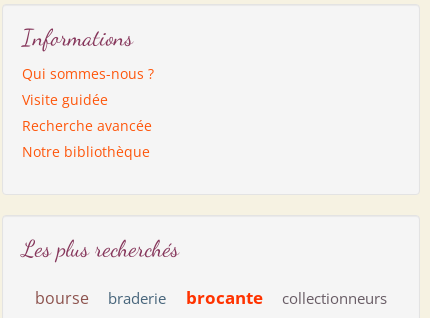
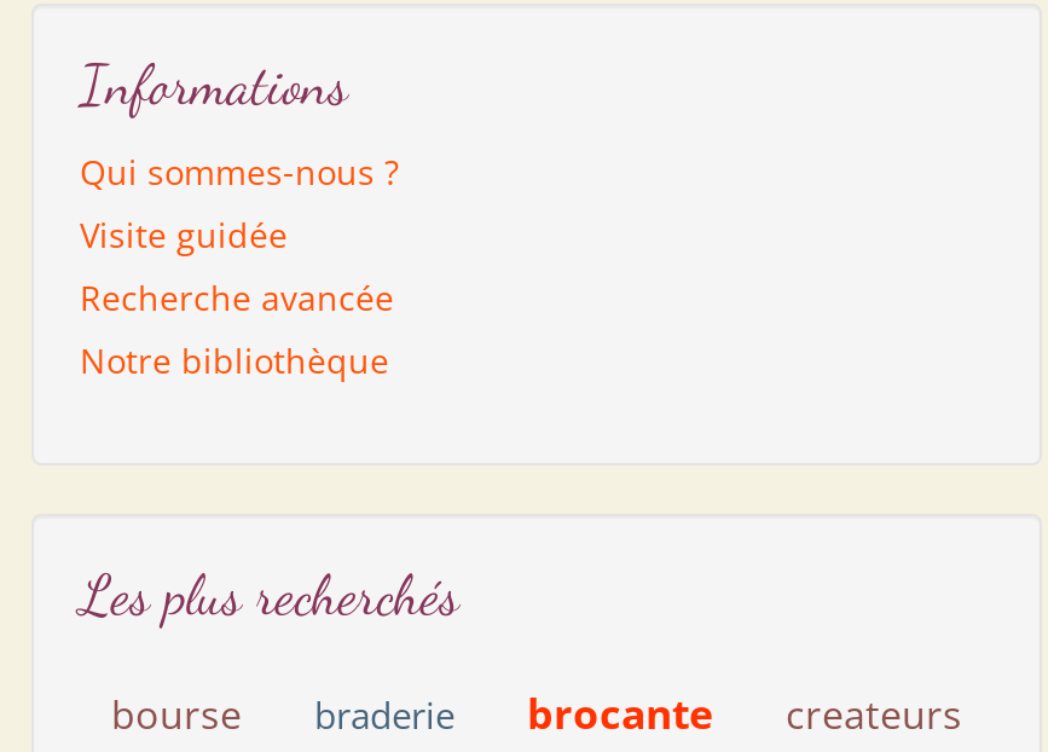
- collectionneurs
+ createurs
